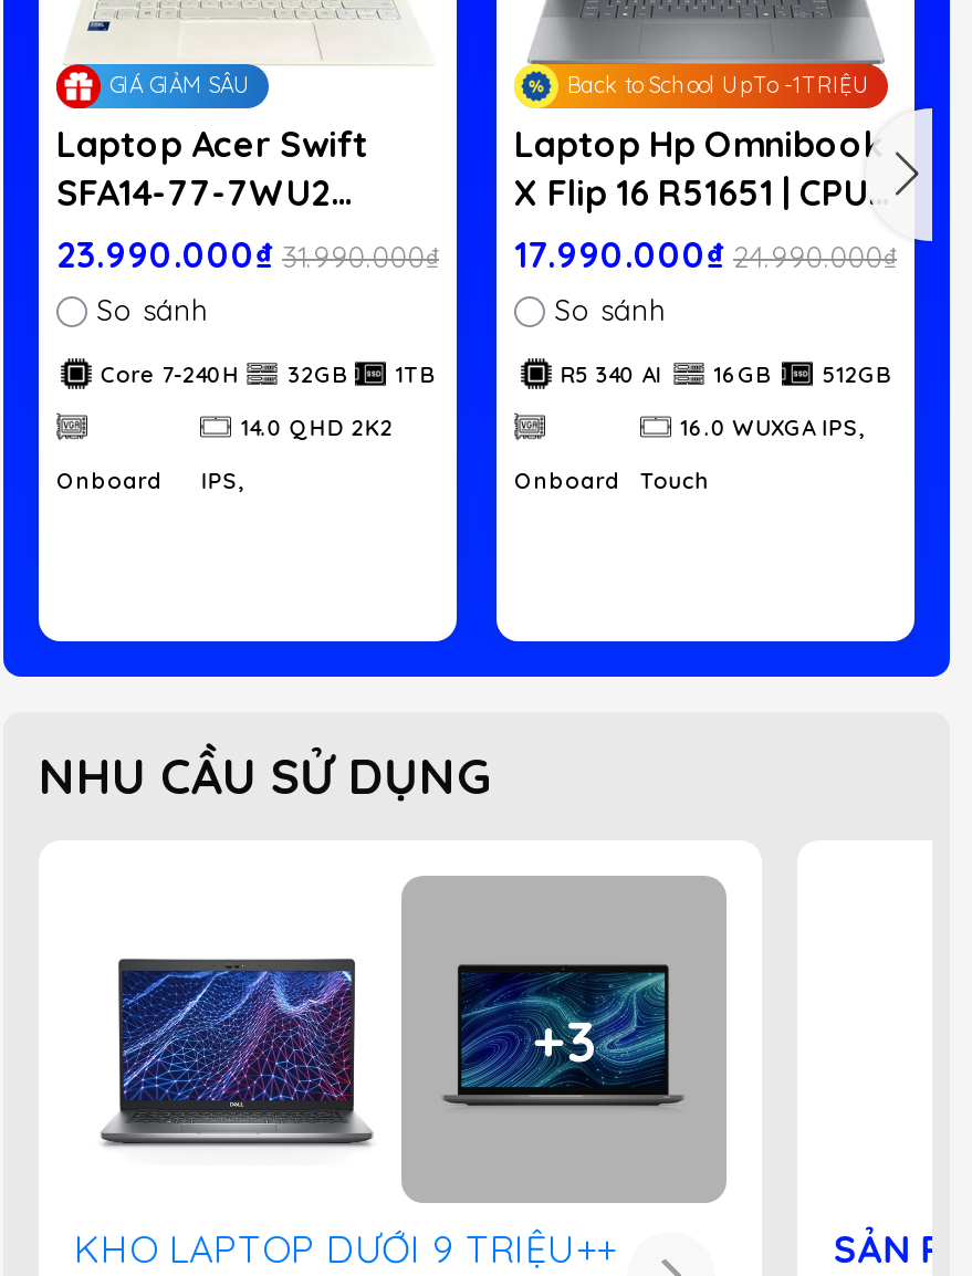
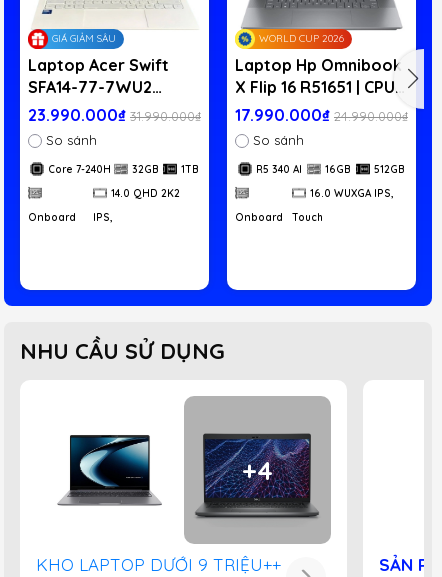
- Back to School UpTo -1TRIỆU
+ WORLD CUP 2026

- [image]
+ [image]

- +3
+ +4
